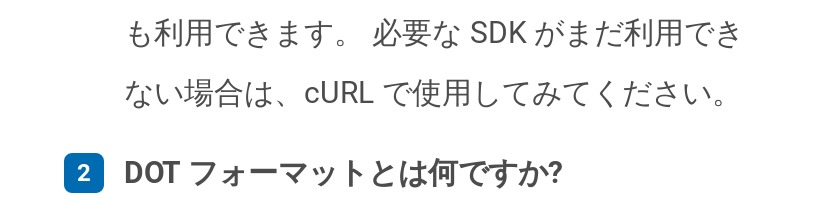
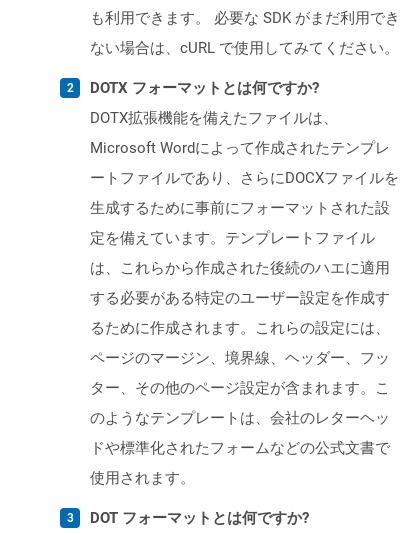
+ DOTX フォーマットとは何ですか?
+ DOTX拡張機能を備えたファイルは、
+ Microsoft Wordによって作成されたテンプレ
+ ートファイルであり、さらにDOCXファイルを
+ 生成するために事前にフォーマットされた設
+ 定を備えています。テンプレートファイル
+ は、これらから作成された後続のハエに適用
+ する必要がある特定のユーザー設定を作成す
+ るために作成されます。これらの設定には、
+ ページのマージン、境界線、ヘッダー、フッ
+ ター、その他のページ設定が含まれます。こ
+ のようなテンプレートは、会社のレターヘッ
+ ドや標準化されたフォームなどの公式文書で
+ 使用されます。
